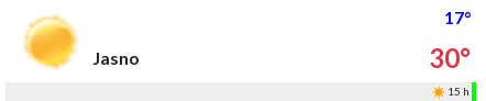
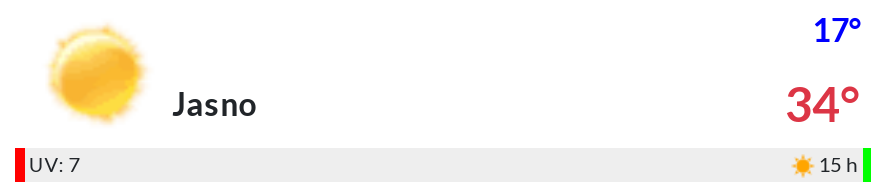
- 30°
+ 34°
+ UV: 7
